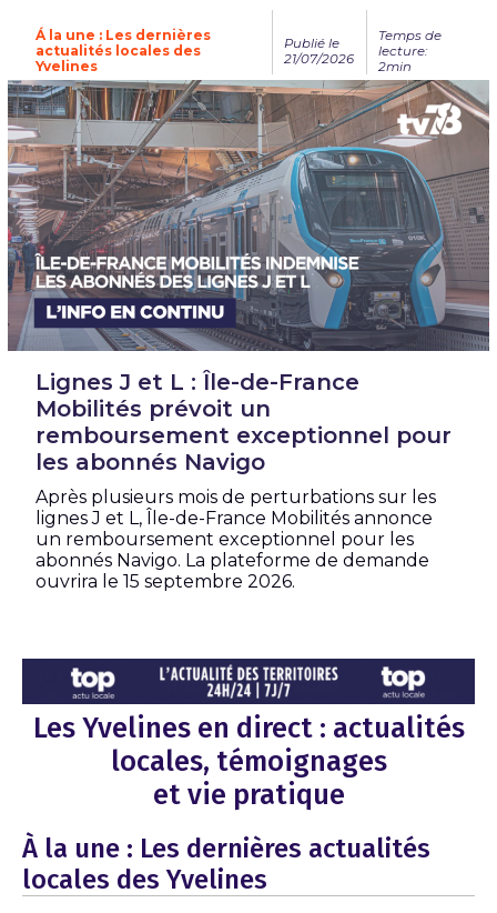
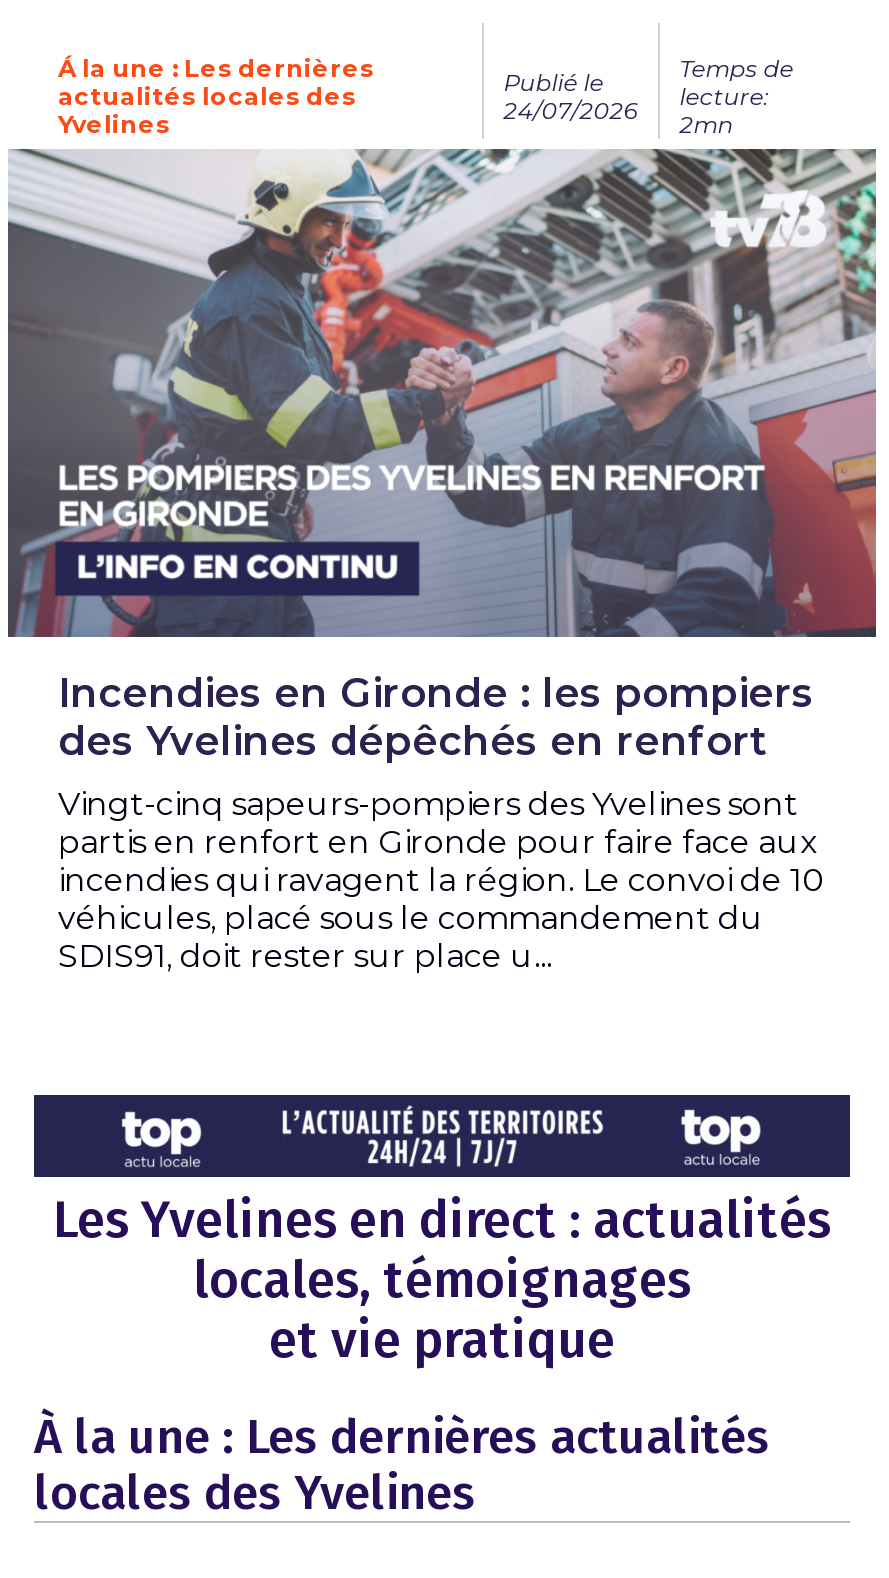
- 21/07/2026
+ 24/07/2026

- 2min
+ 2mn

- [image]
- Lignes J et L : Île-de-France
- Mobilités prévoit un
- remboursement exceptionnel pour
- les abonnés Navigo
- Après plusieurs mois de perturbations sur les
- lignes J et L, Île-de-France Mobilités annonce
- un remboursement exceptionnel pour les
- abonnés Navigo. La plateforme de demande
- ouvrira le 15 septembre 2026.
+ [image]
+ Incendies en Gironde : les pompiers
+ des Yvelines dépêchés en renfort
+ Vingt-cinq sapeurs-pompiers des Yvelines sont
+ partis en renfort en Gironde pour faire face aux
+ incendies qui ravagent la région. Le convoi de 10
+ véhicules, placé sous le commandement du
+ SDIS91, doit rester sur place u...
